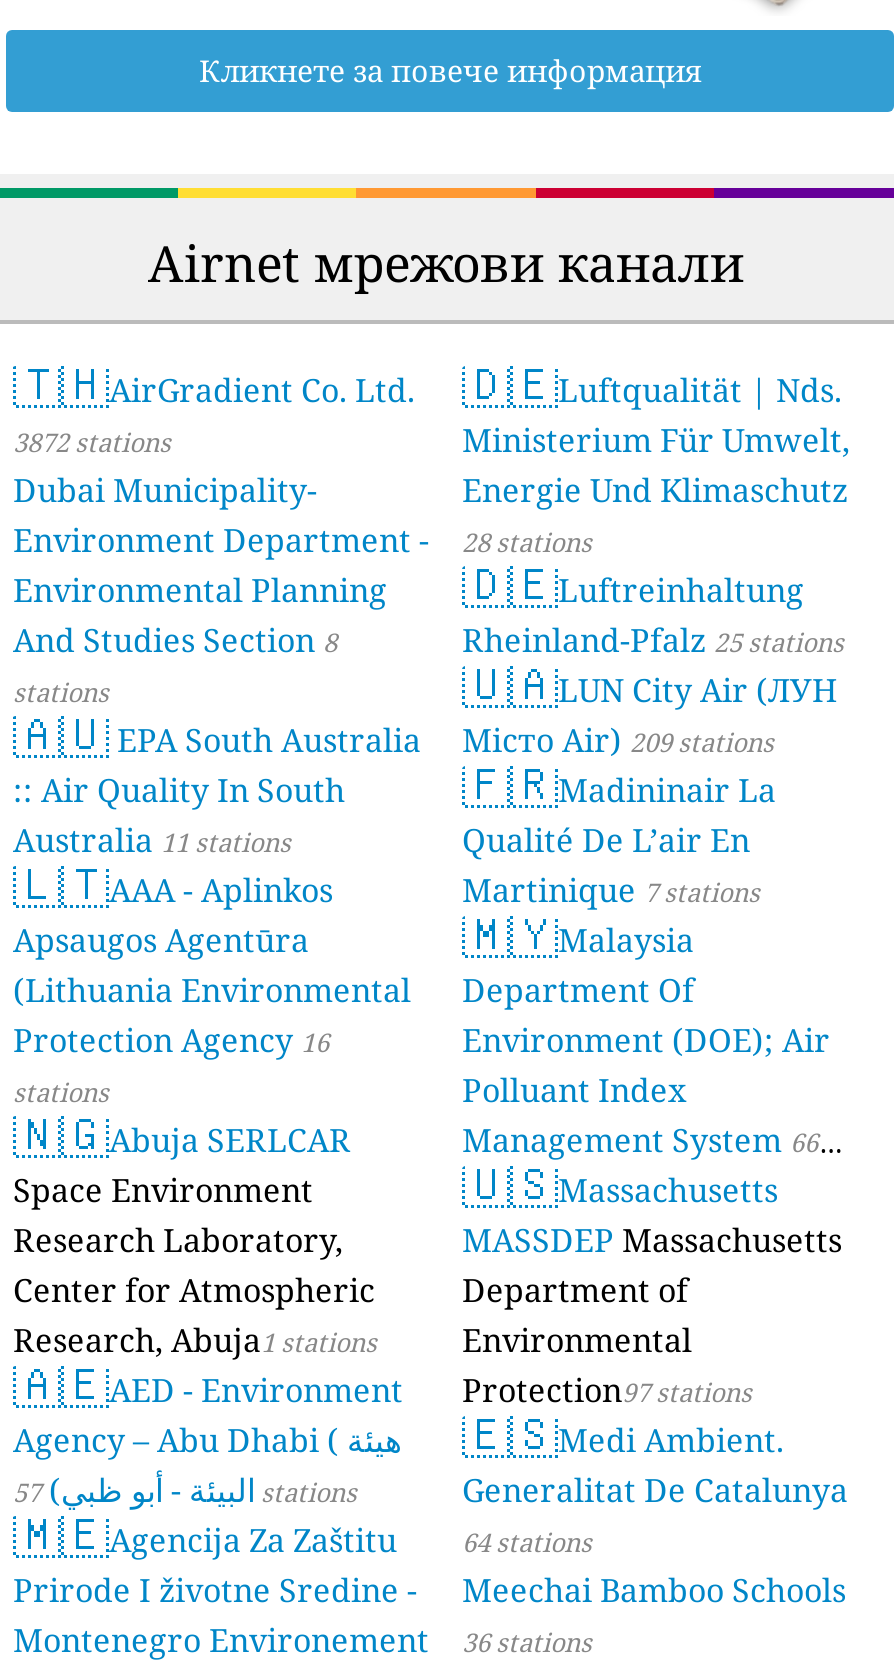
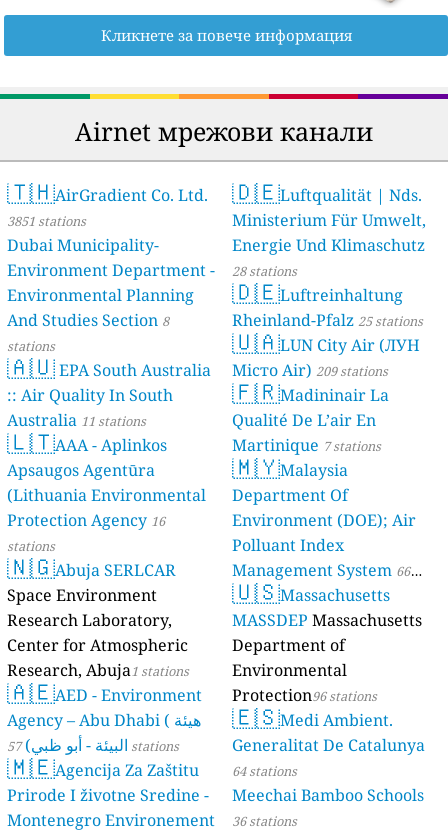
- 3872 stations
+ 3851 stations

- Protection97 stations
+ Protection96 stations
